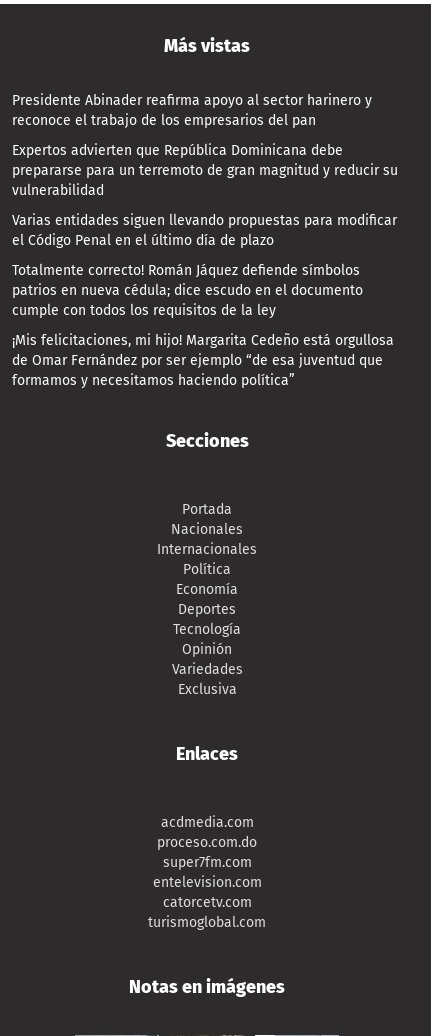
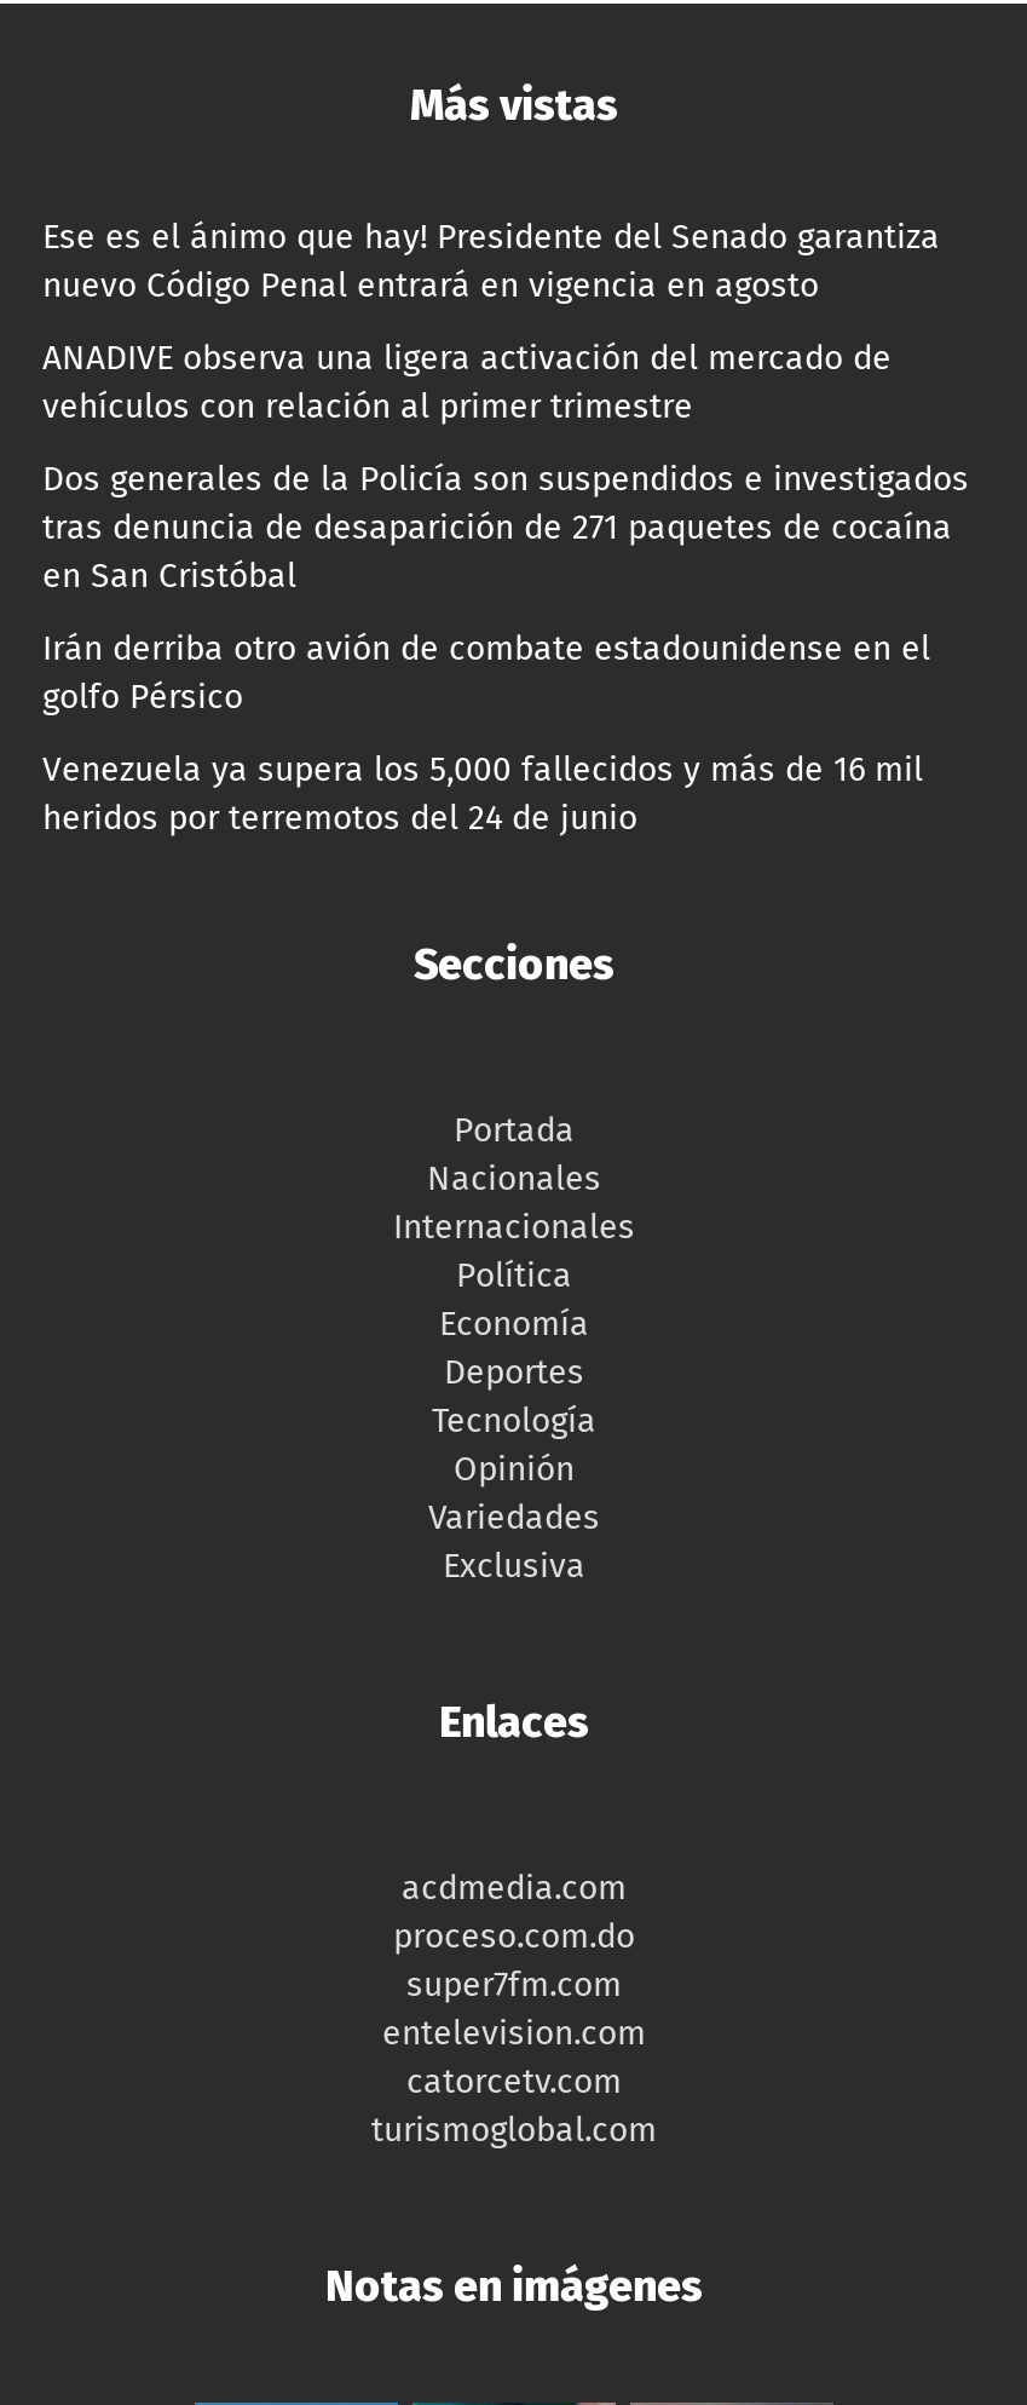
- Presidente Abinader reafirma apoyo al sector harinero y
- reconoce el trabajo de los empresarios del pan
+ Ese es el ánimo que hay! Presidente del Senado garantiza
+ nuevo Código Penal entrará en vigencia en agosto

- Expertos advierten que República Dominicana debe
- prepararse para un terremoto de gran magnitud y reducir su
- vulnerabilidad
+ ANADIVE observa una ligera activación del mercado de
+ vehículos con relación al primer trimestre

- Varias entidades siguen llevando propuestas para modificar
- el Código Penal en el último día de plazo
+ Dos generales de la Policía son suspendidos e investigados
+ tras denuncia de desaparición de 271 paquetes de cocaína
+ en San Cristóbal

- Totalmente correcto! Román Jáquez defiende símbolos
- patrios en nueva cédula; dice escudo en el documento
- cumple con todos los requisitos de la ley
+ Irán derriba otro avión de combate estadounidense en el
+ golfo Pérsico

- ¡Mis felicitaciones, mi hijo! Margarita Cedeño está orgullosa
- de Omar Fernández por ser ejemplo “de esa juventud que
- formamos y necesitamos haciendo política”
+ Venezuela ya supera los 5,000 fallecidos y más de 16 mil
+ heridos por terremotos del 24 de junio
